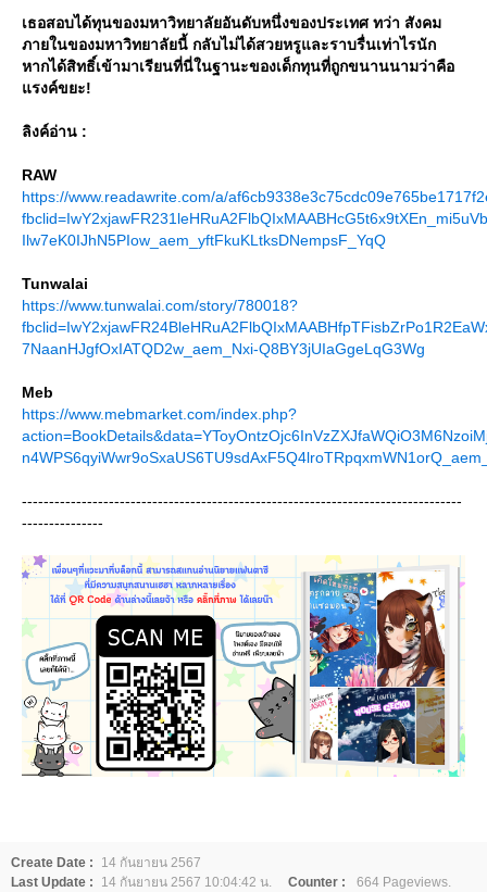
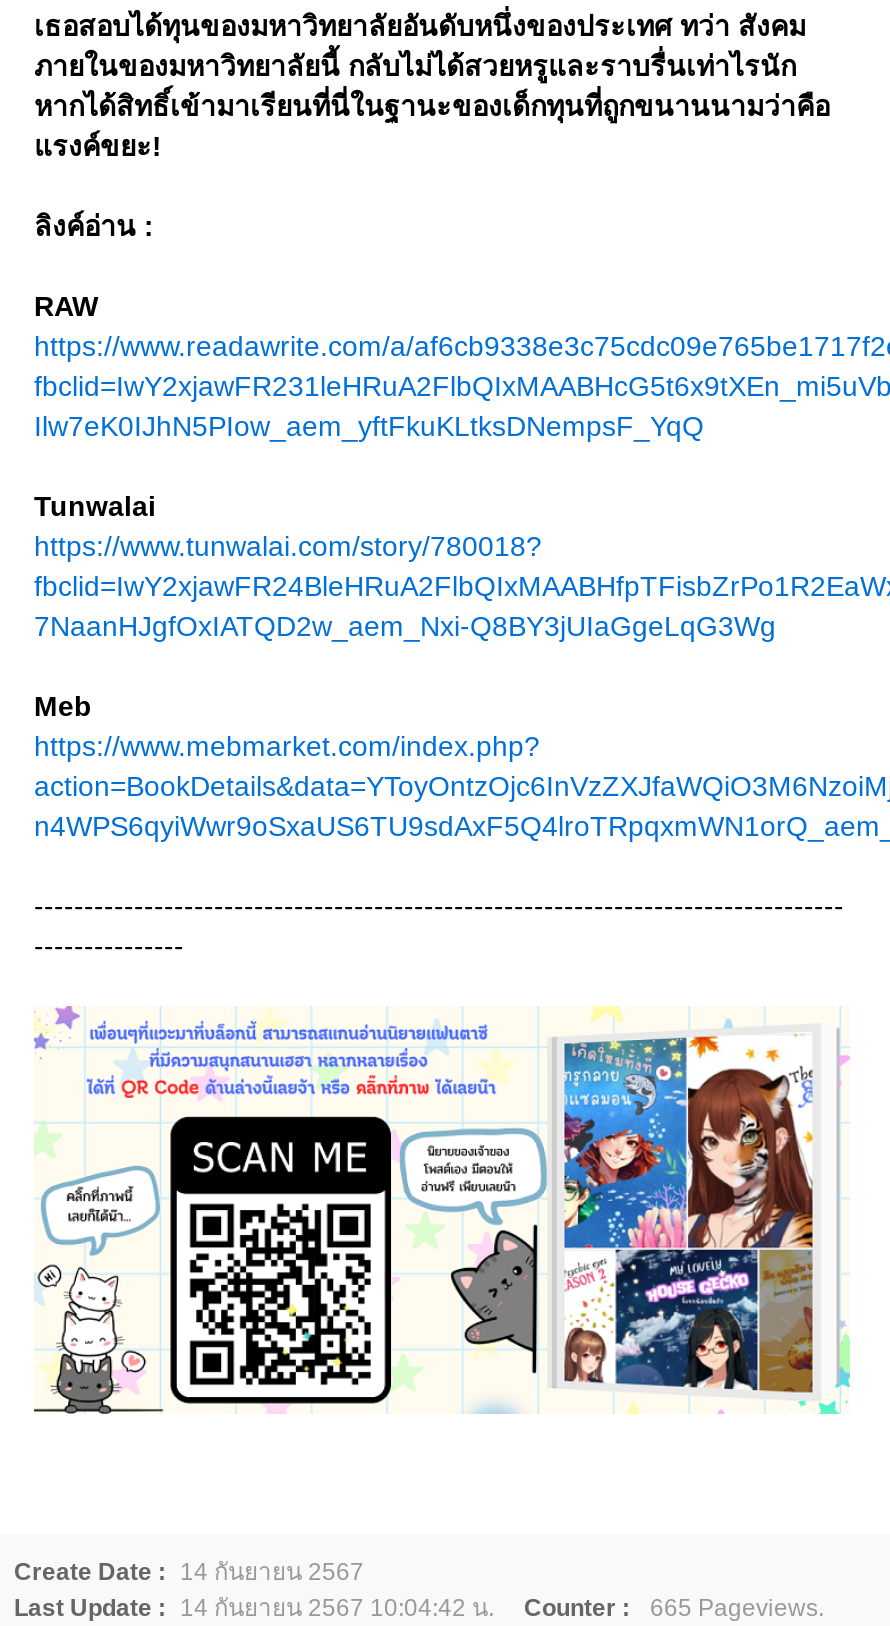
- Counter : 664 Pageviews.
+ Counter : 665 Pageviews.
